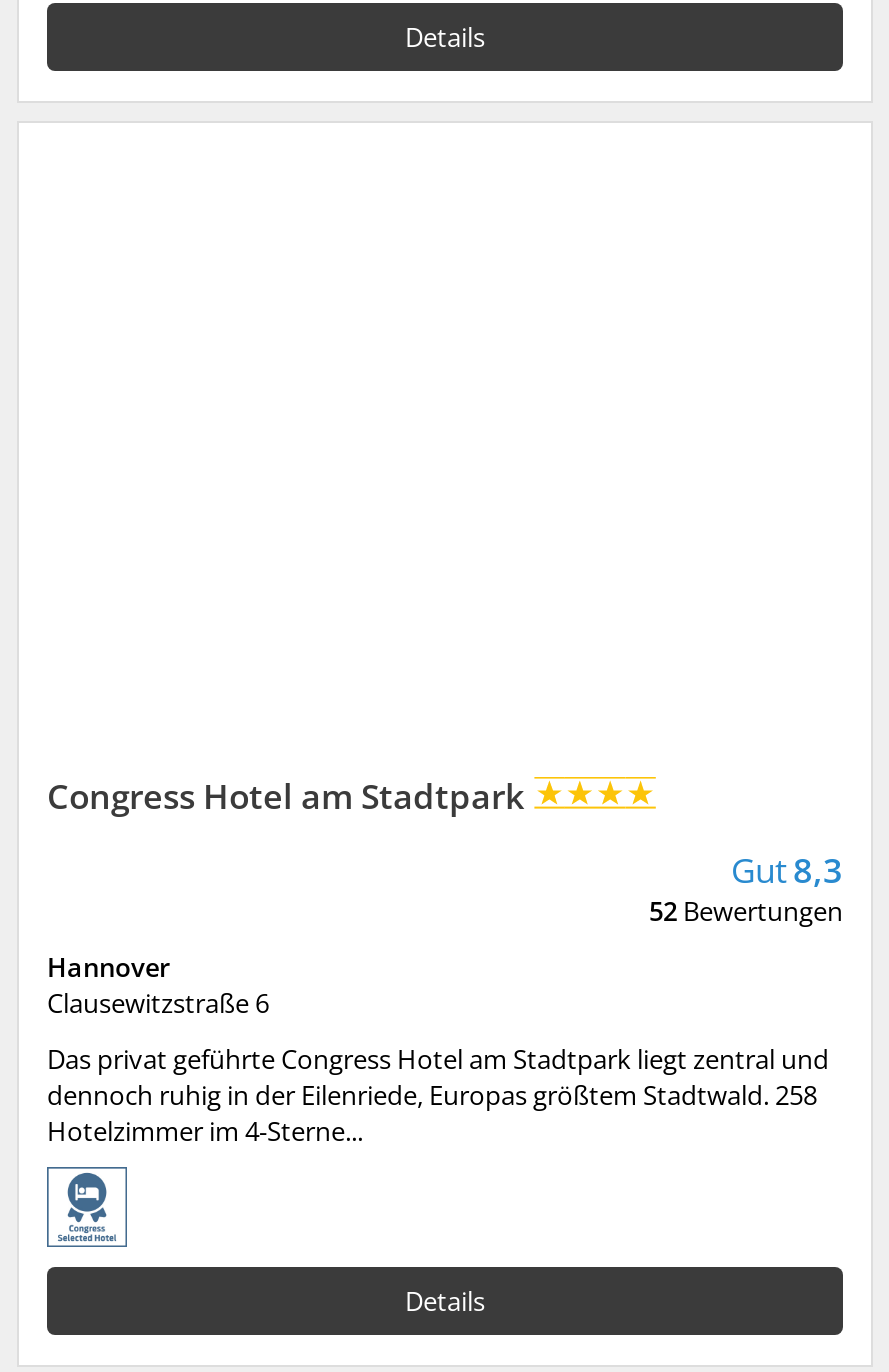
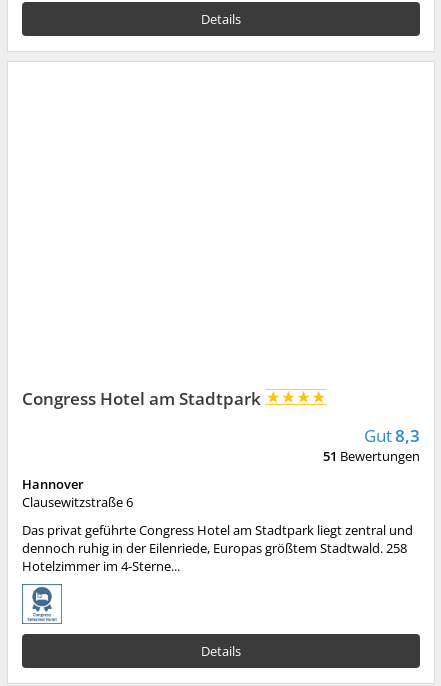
- 52 Bewertungen
+ 51 Bewertungen
